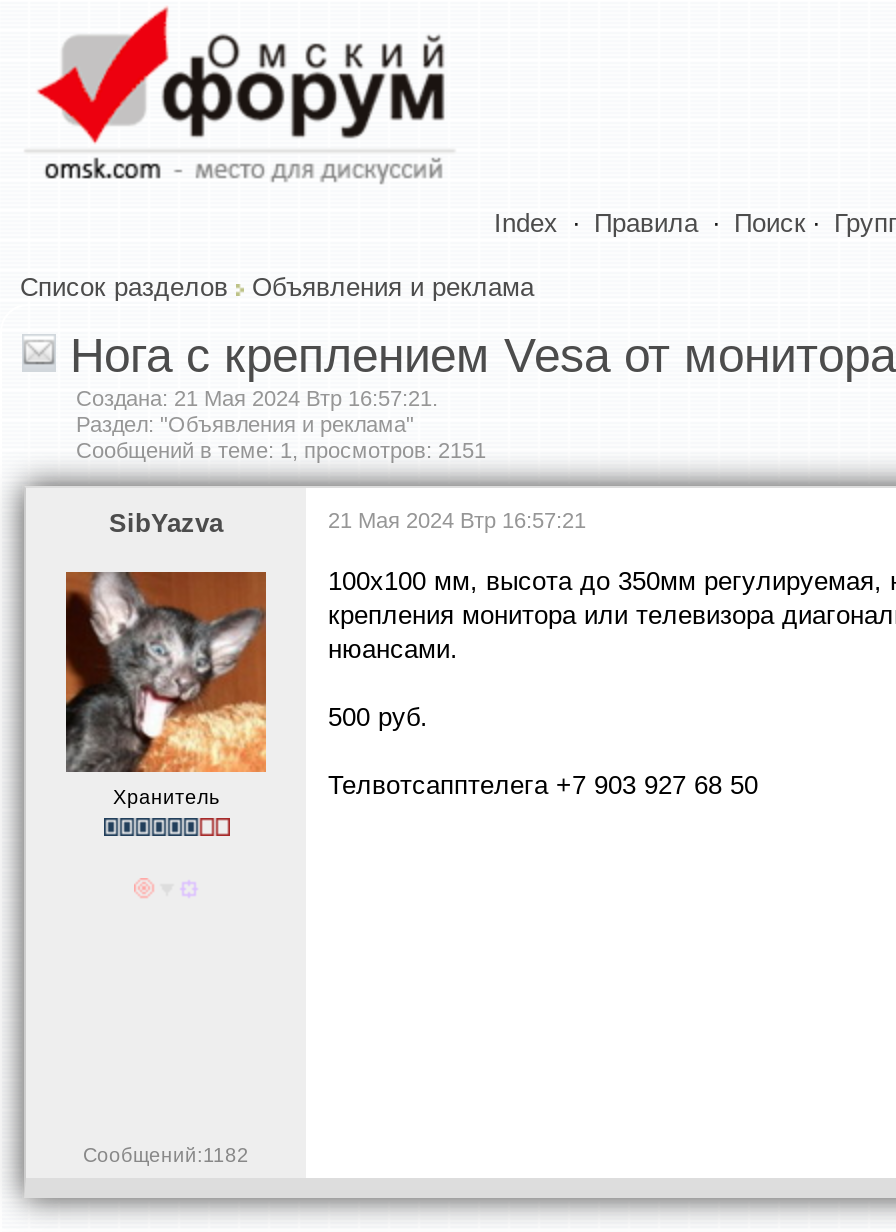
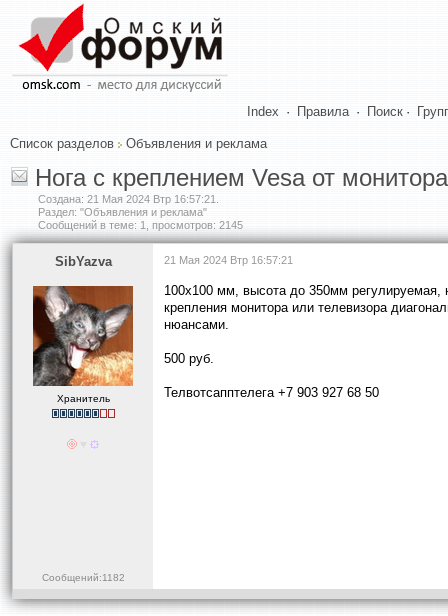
- Сообщений в теме: 1, просмотров: 2151
+ Сообщений в теме: 1, просмотров: 2145
